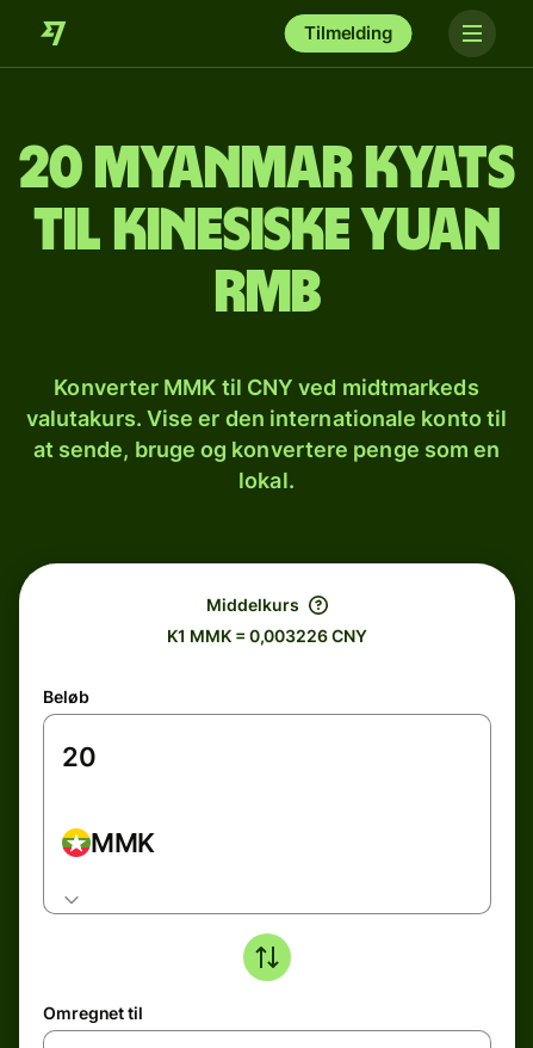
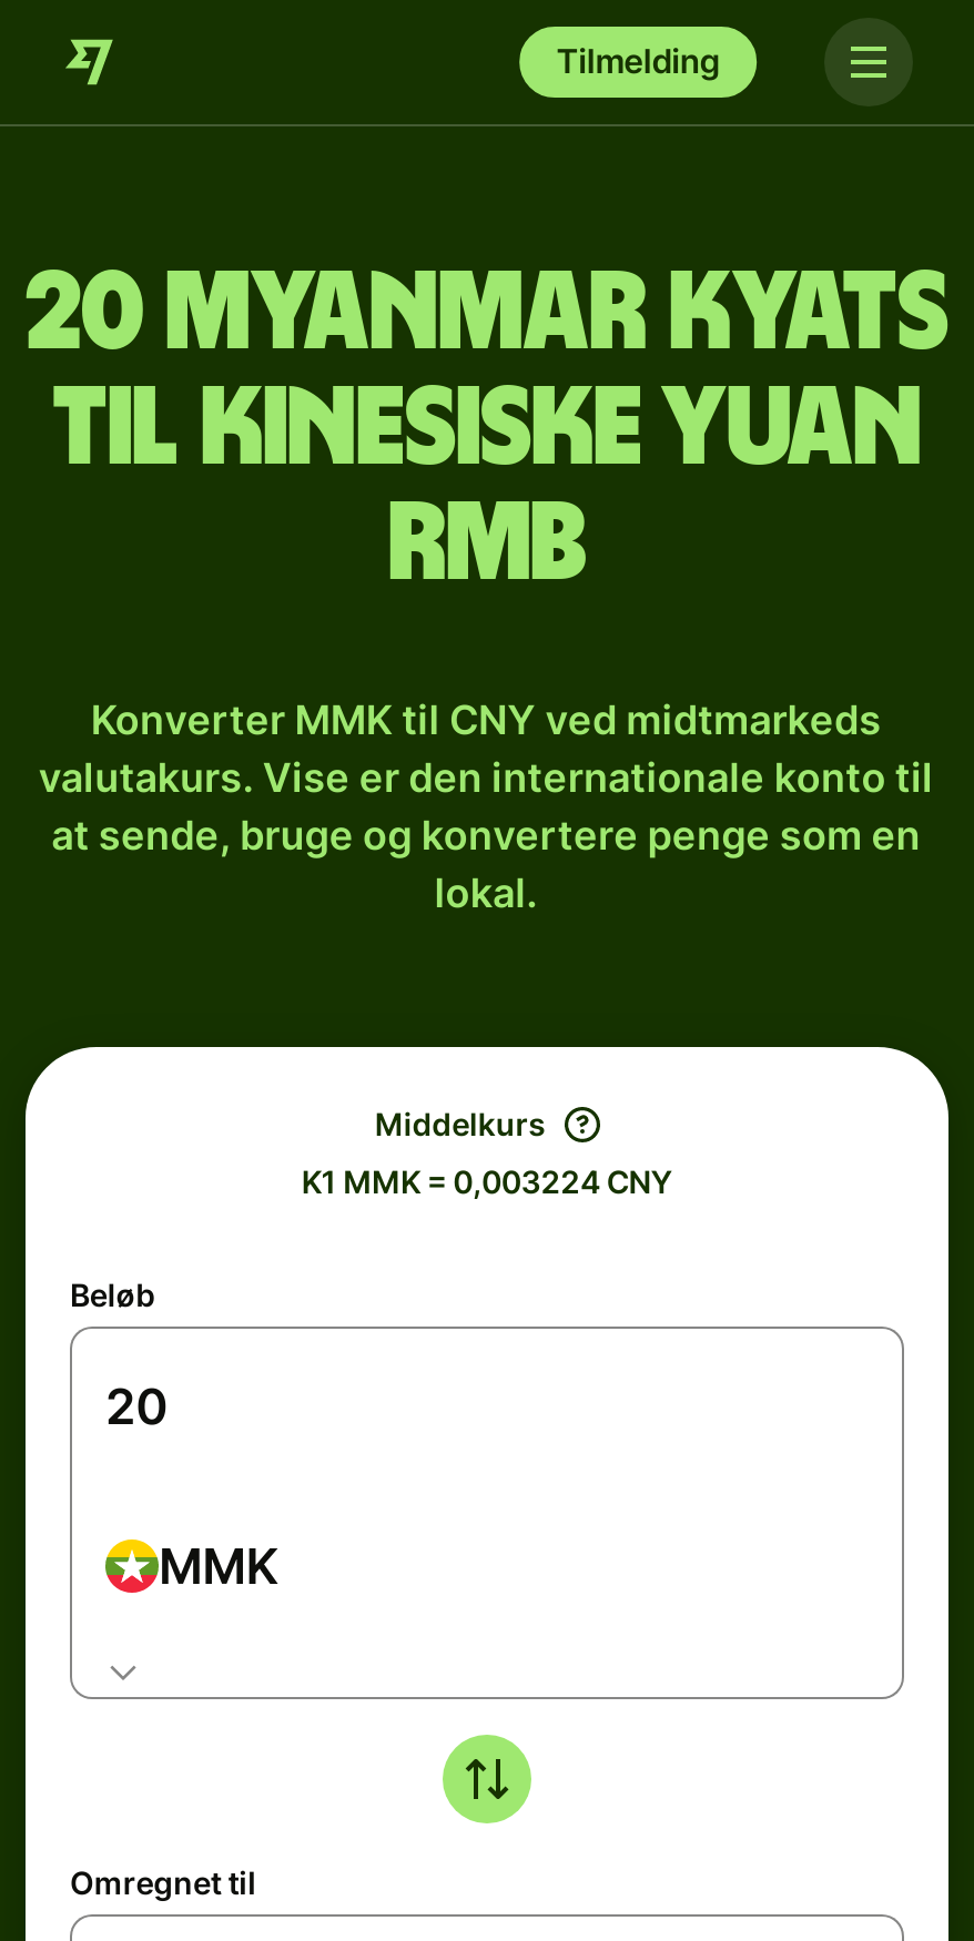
- K1 MMK = 0,003226 CNY
+ K1 MMK = 0,003224 CNY
